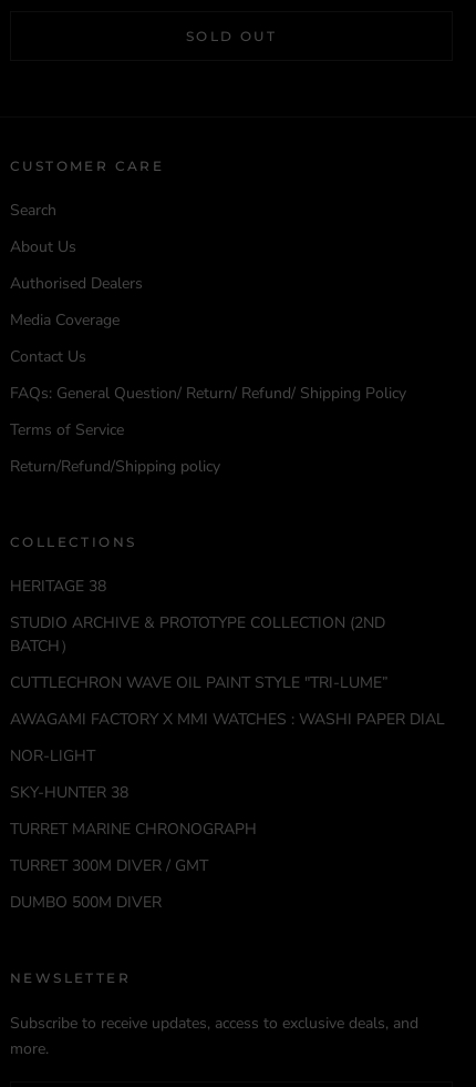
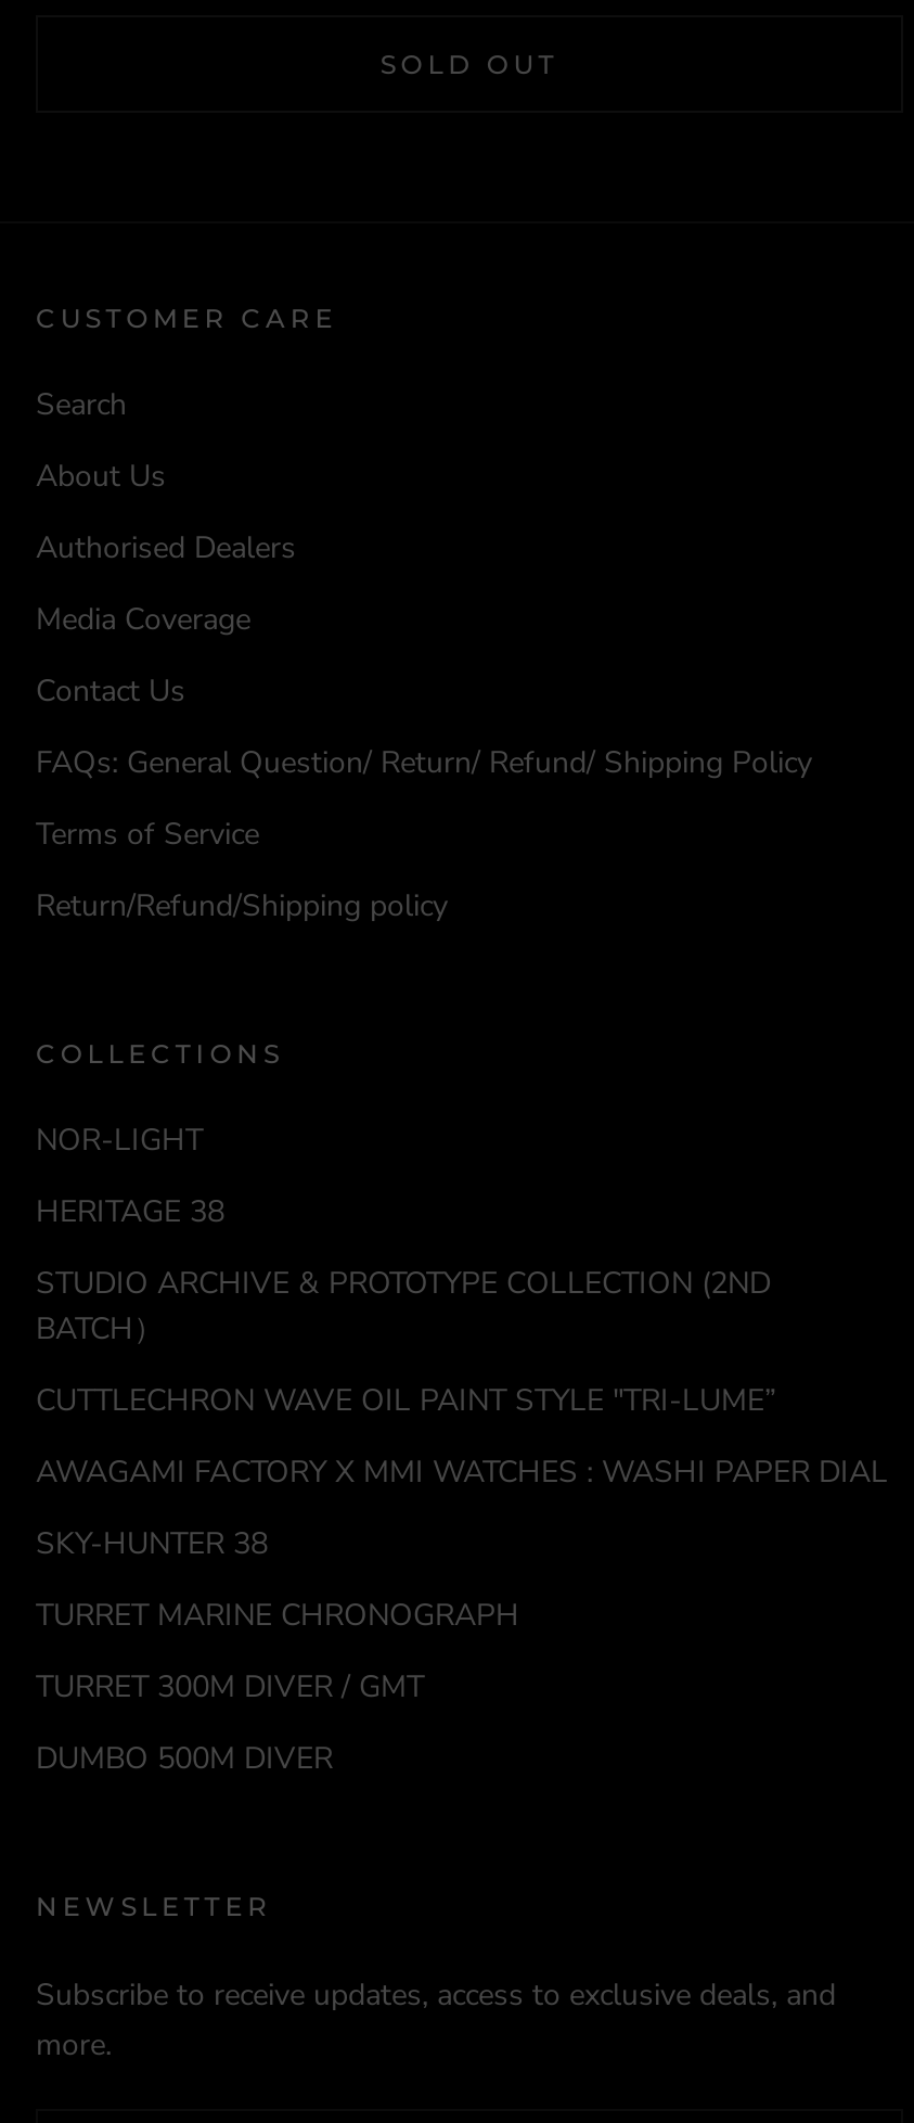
moved down: HERITAGE 38 | STUDIO ARCHIVE & PROTOTYPE COLLECTION (2ND | BATCH） | CUTTLECHRON WAVE OIL PAINT STYLE "TRI-LUME” | AWAGAMI FACTORY X MMI WATCHES : WASHI PAPER DIAL

moved up: NOR-LIGHT
